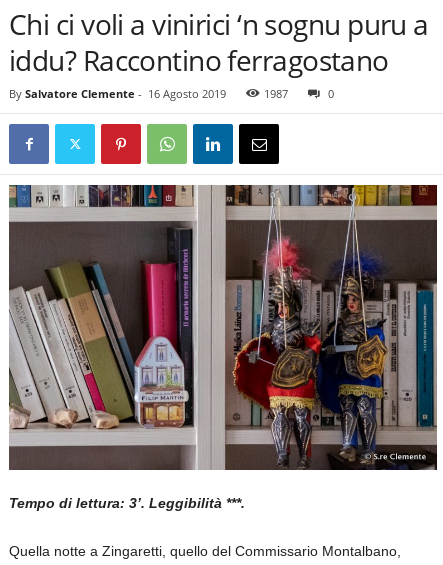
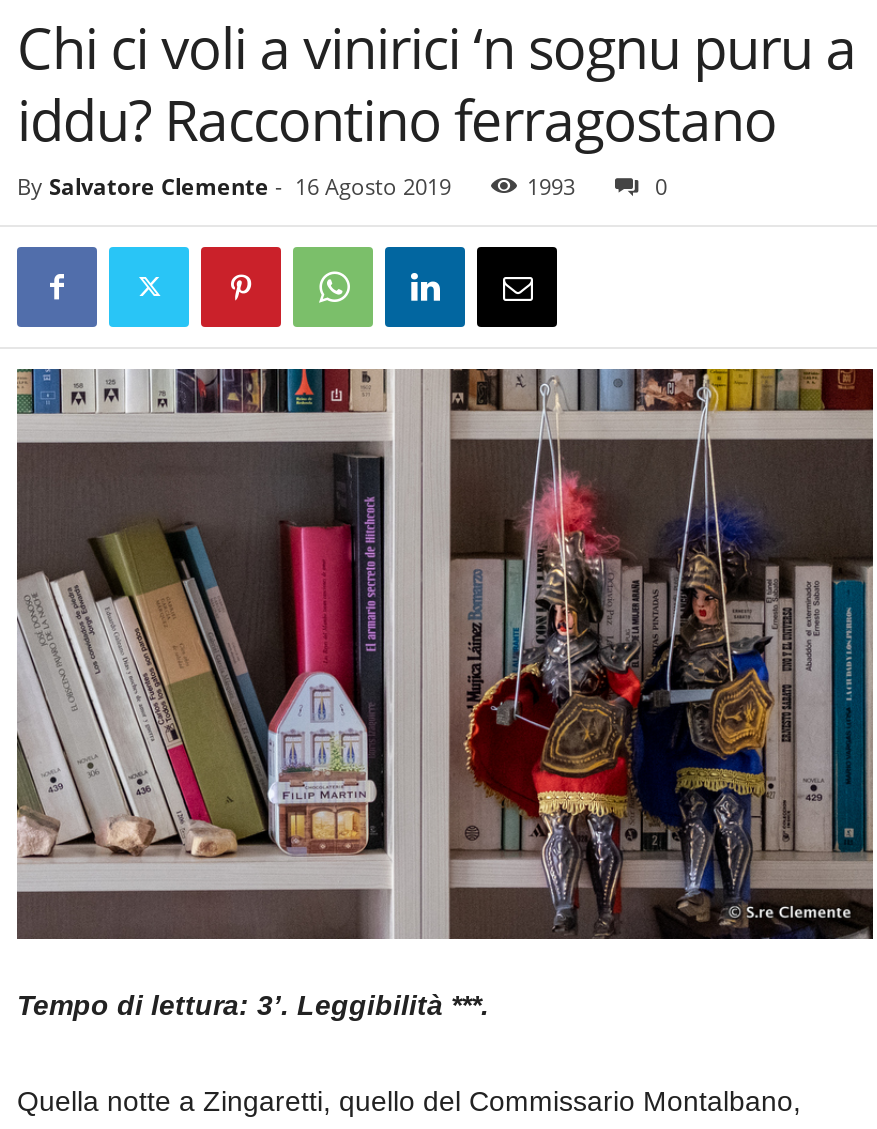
- 1987
+ 1993
